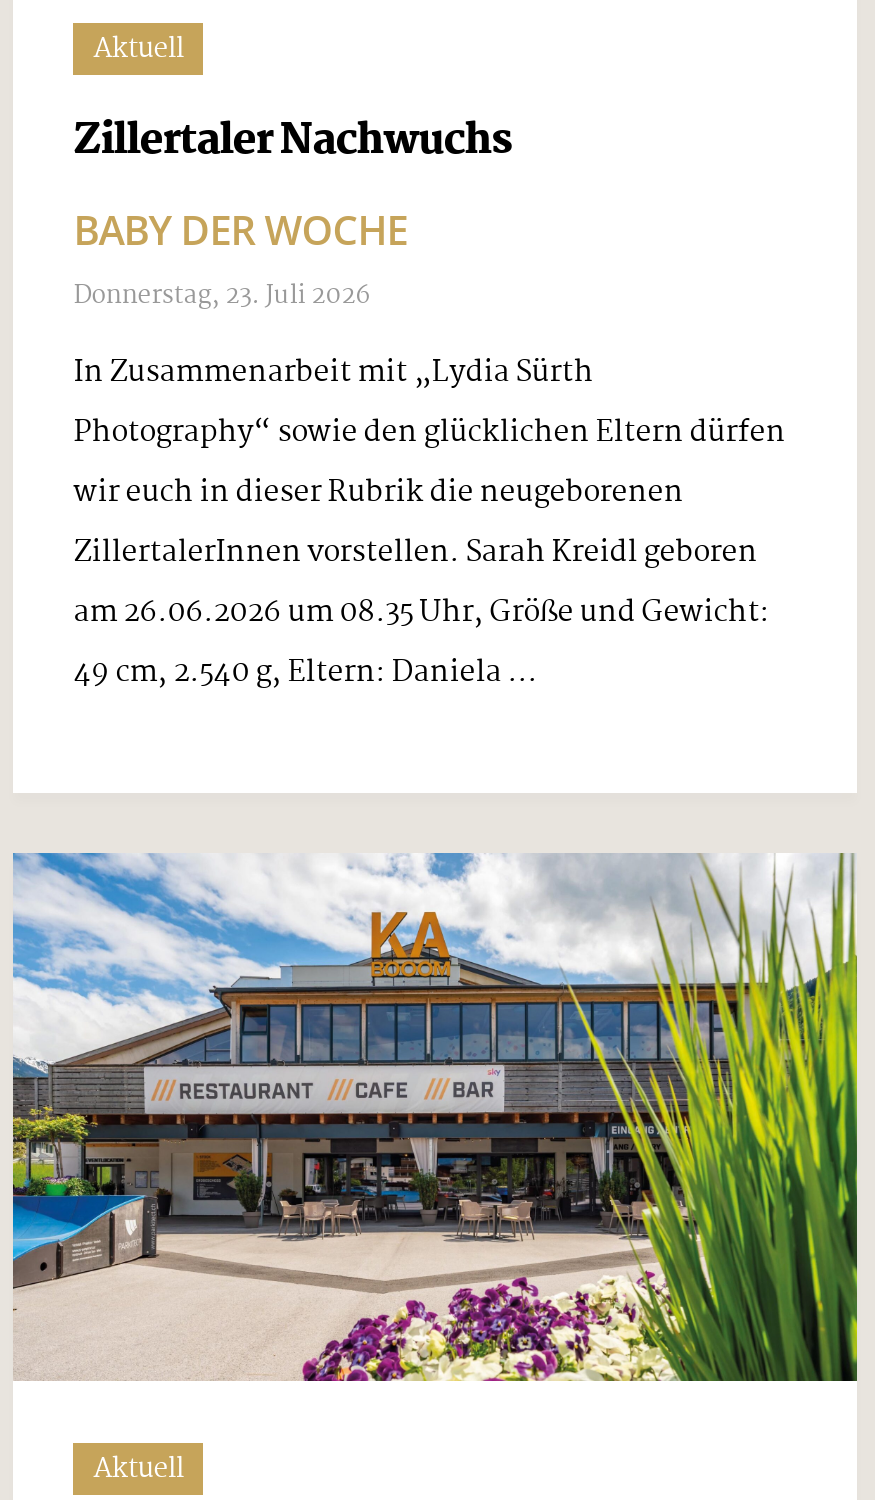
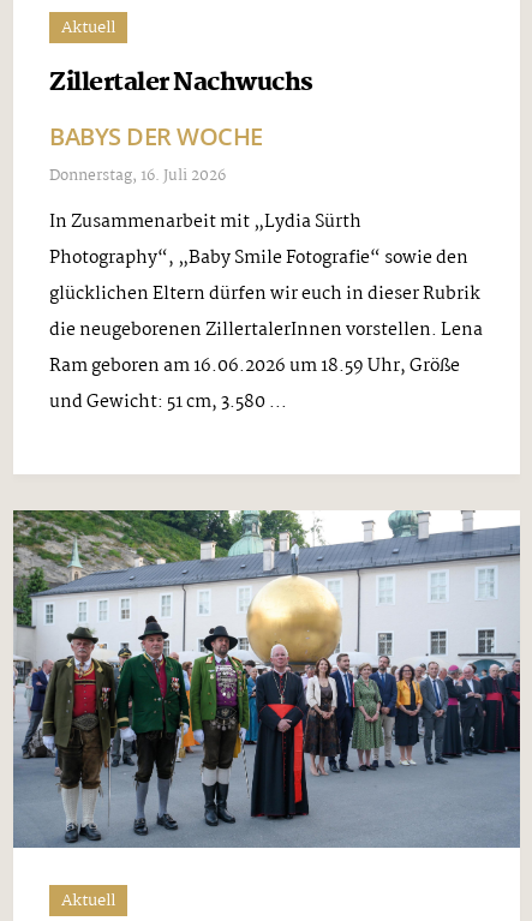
- BABY DER WOCHE
+ BABYS DER WOCHE

- Donnerstag, 23. Juli 2026
+ Donnerstag, 16. Juli 2026

- Photography“ sowie den glücklichen Eltern dürfen
- wir euch in dieser Rubrik die neugeborenen
- ZillertalerInnen vorstellen. Sarah Kreidl geboren
- am 26.06.2026 um 08.35 Uhr, Größe und Gewicht:
- 49 cm, 2.540 g, Eltern: Daniela ...
+ Photography“, „Baby Smile Fotografie“ sowie den
+ glücklichen Eltern dürfen wir euch in dieser Rubrik
+ die neugeborenen ZillertalerInnen vorstellen. Lena
+ Ram geboren am 16.06.2026 um 18.59 Uhr, Größe
+ und Gewicht: 51 cm, 3.580 ...

- [image]
+ [image]
